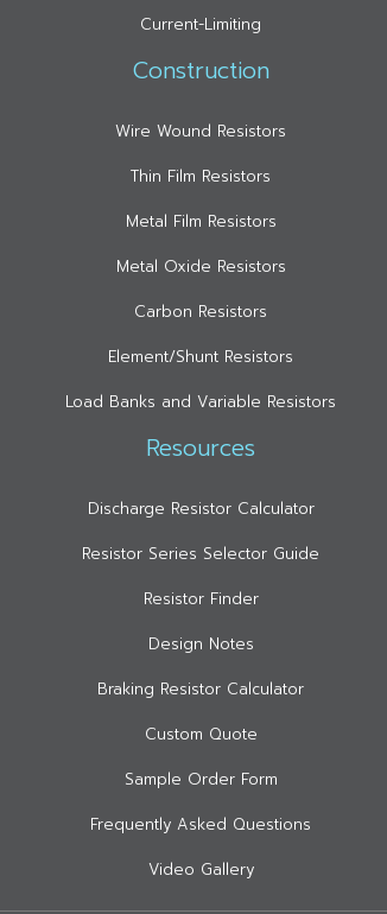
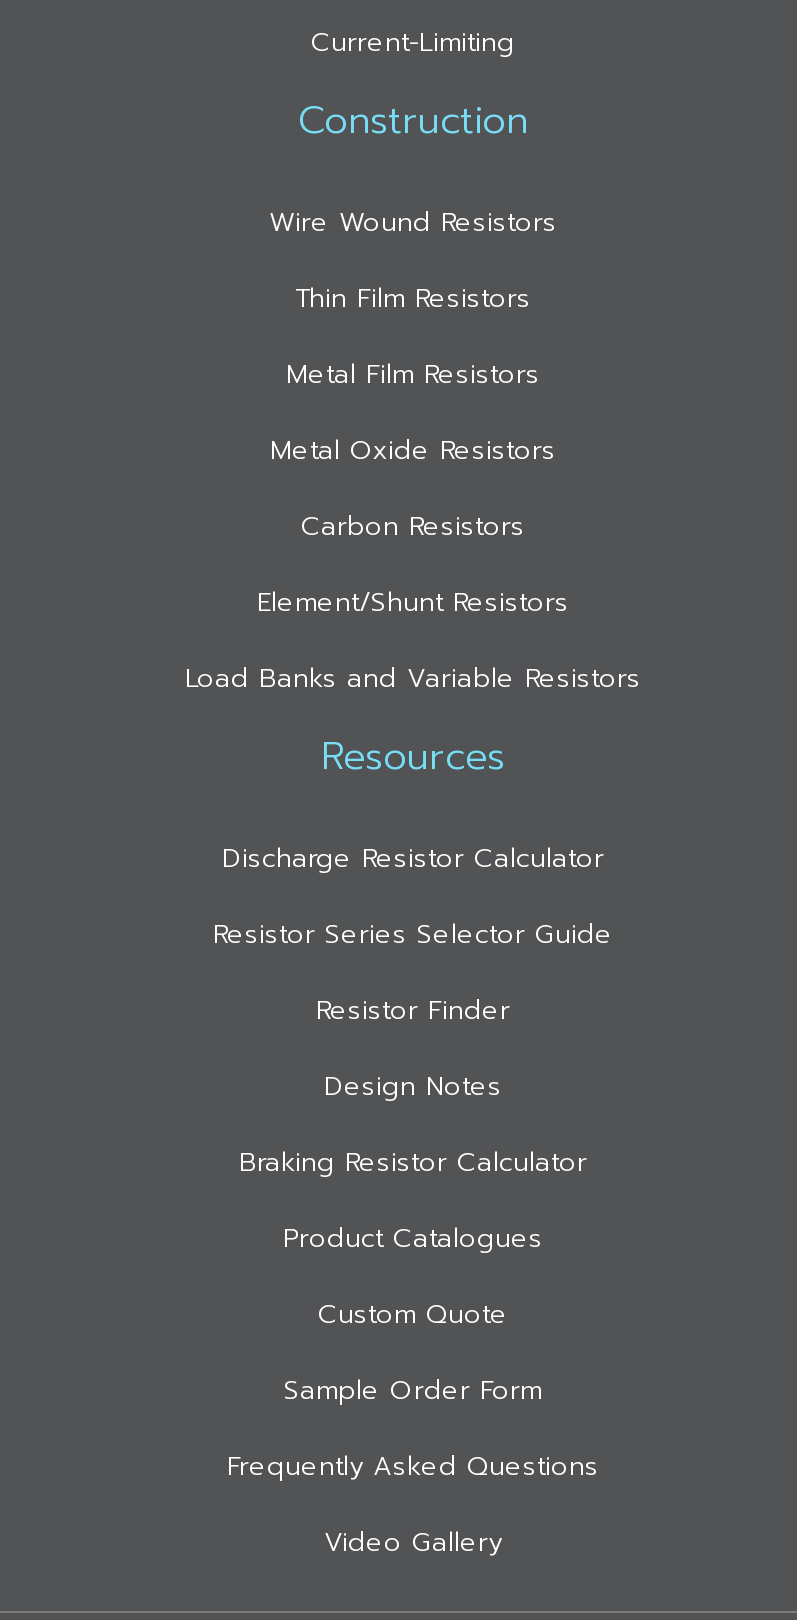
+ Product Catalogues
